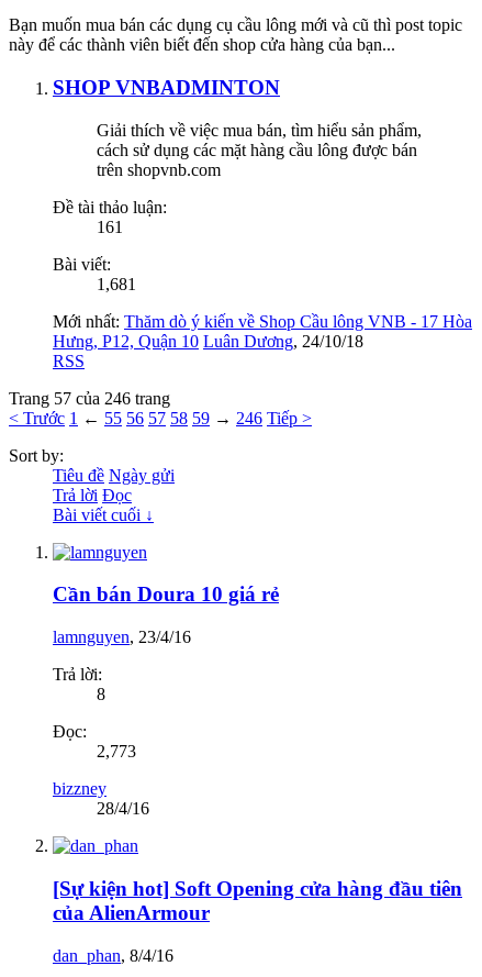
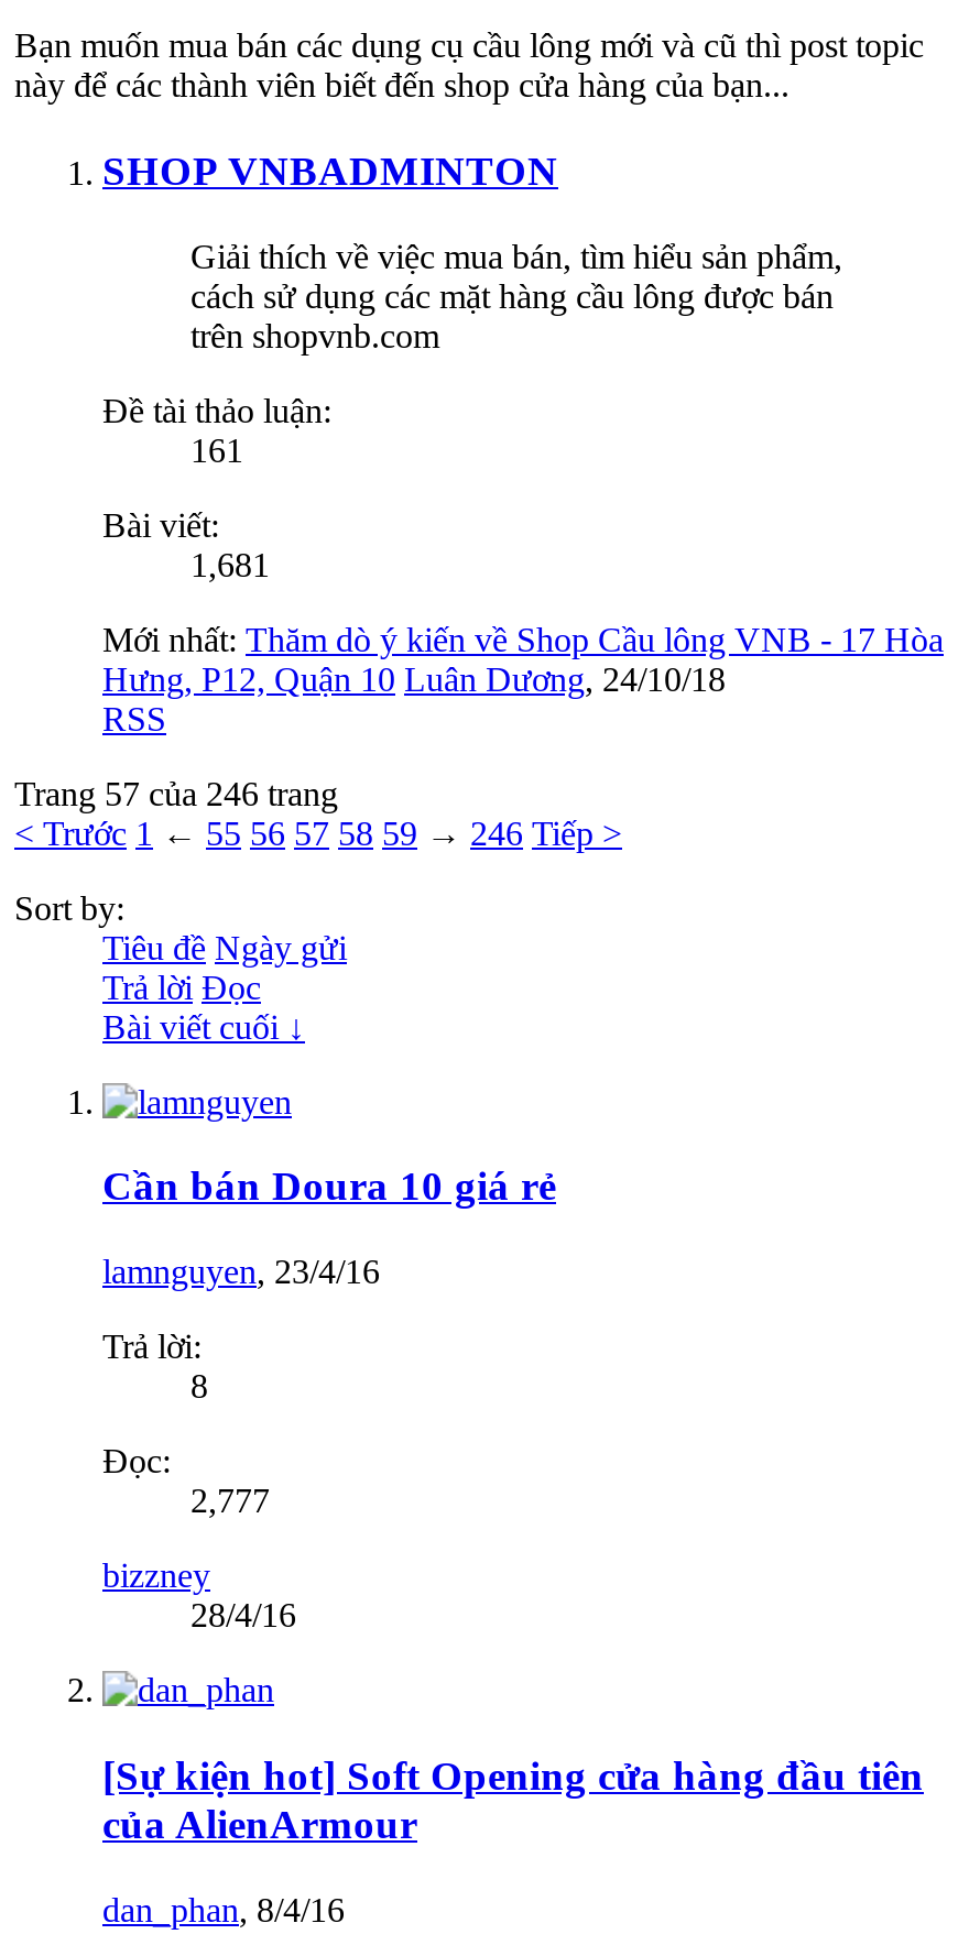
- 2,773
+ 2,777
